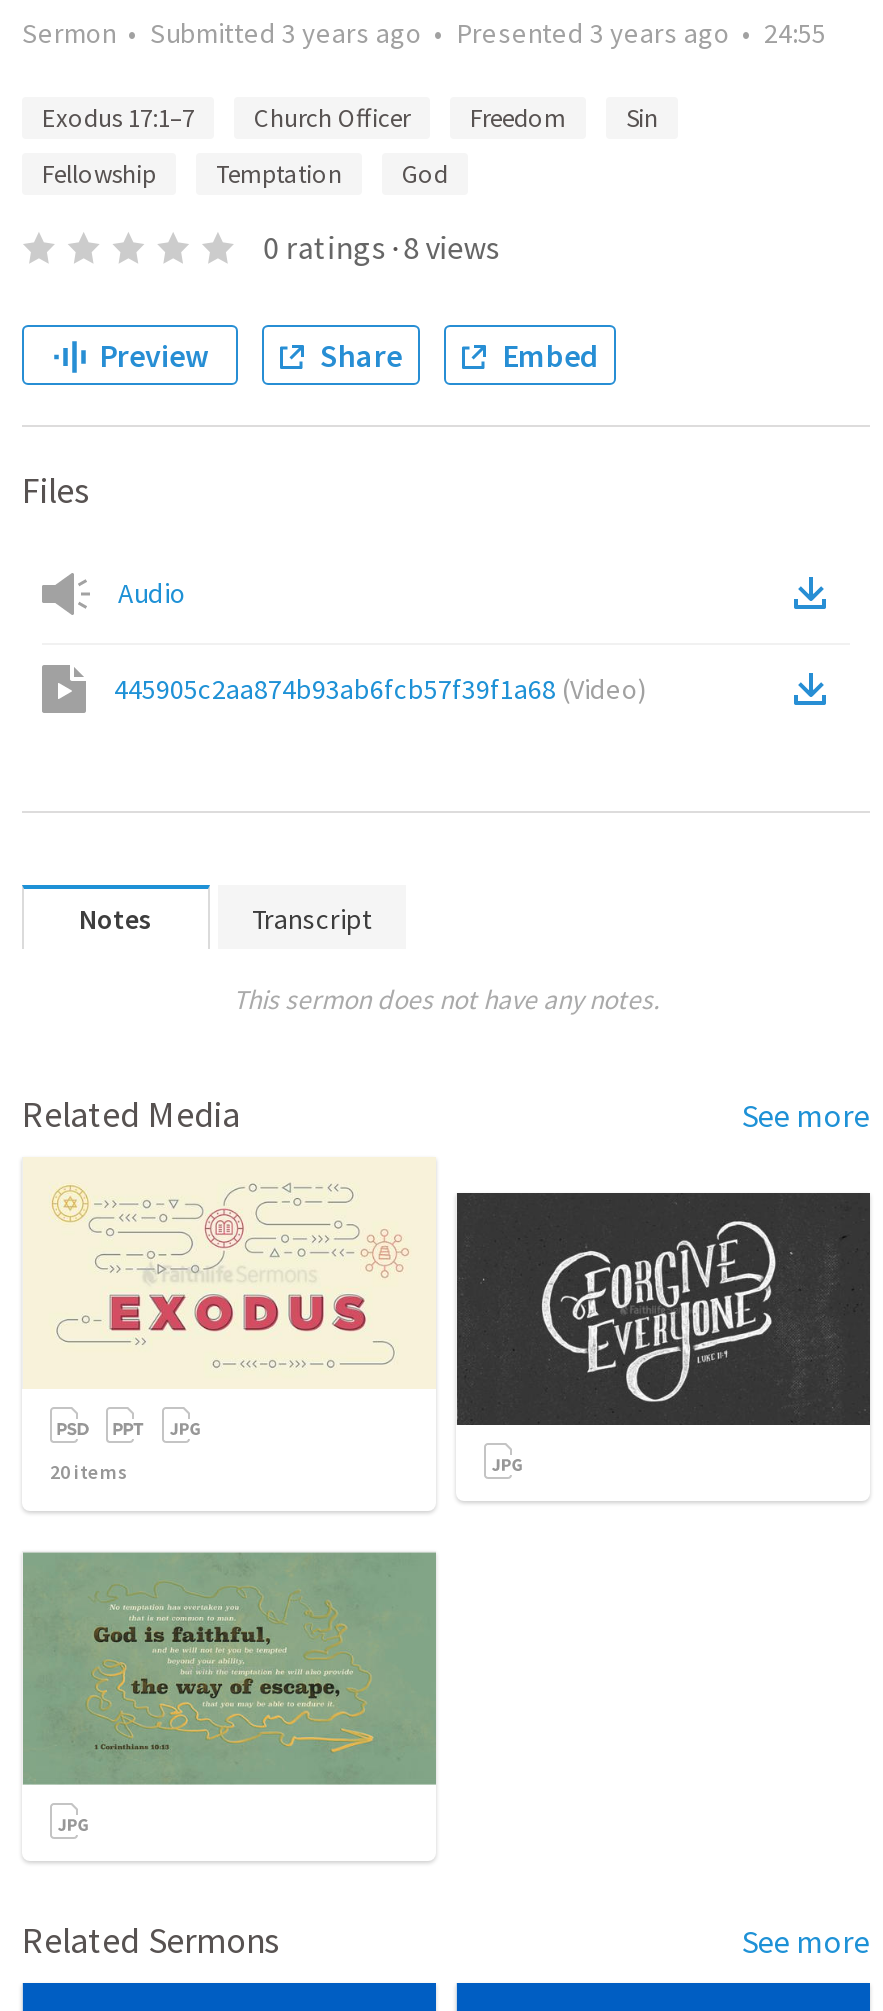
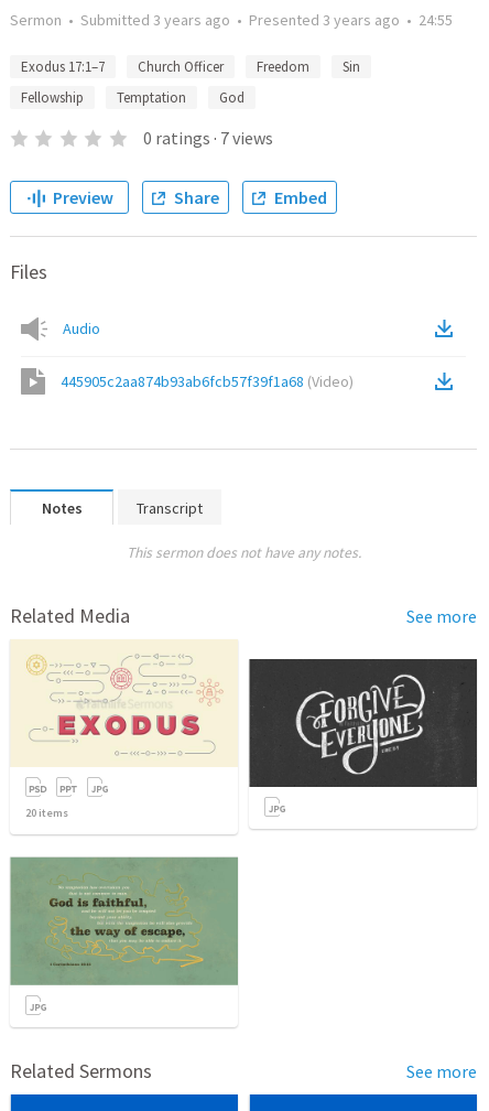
- 0 ratings · 8 views
+ 0 ratings · 7 views
